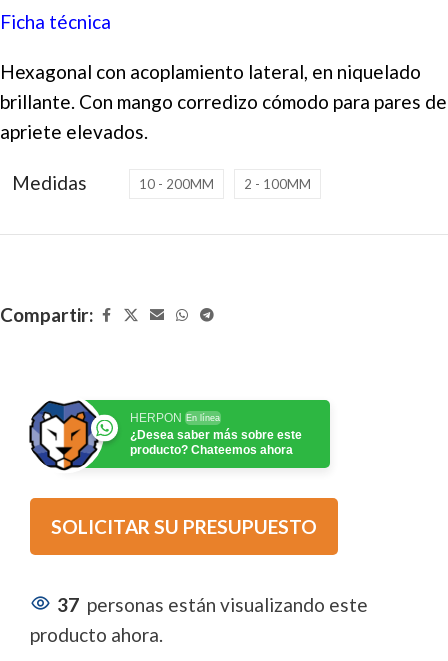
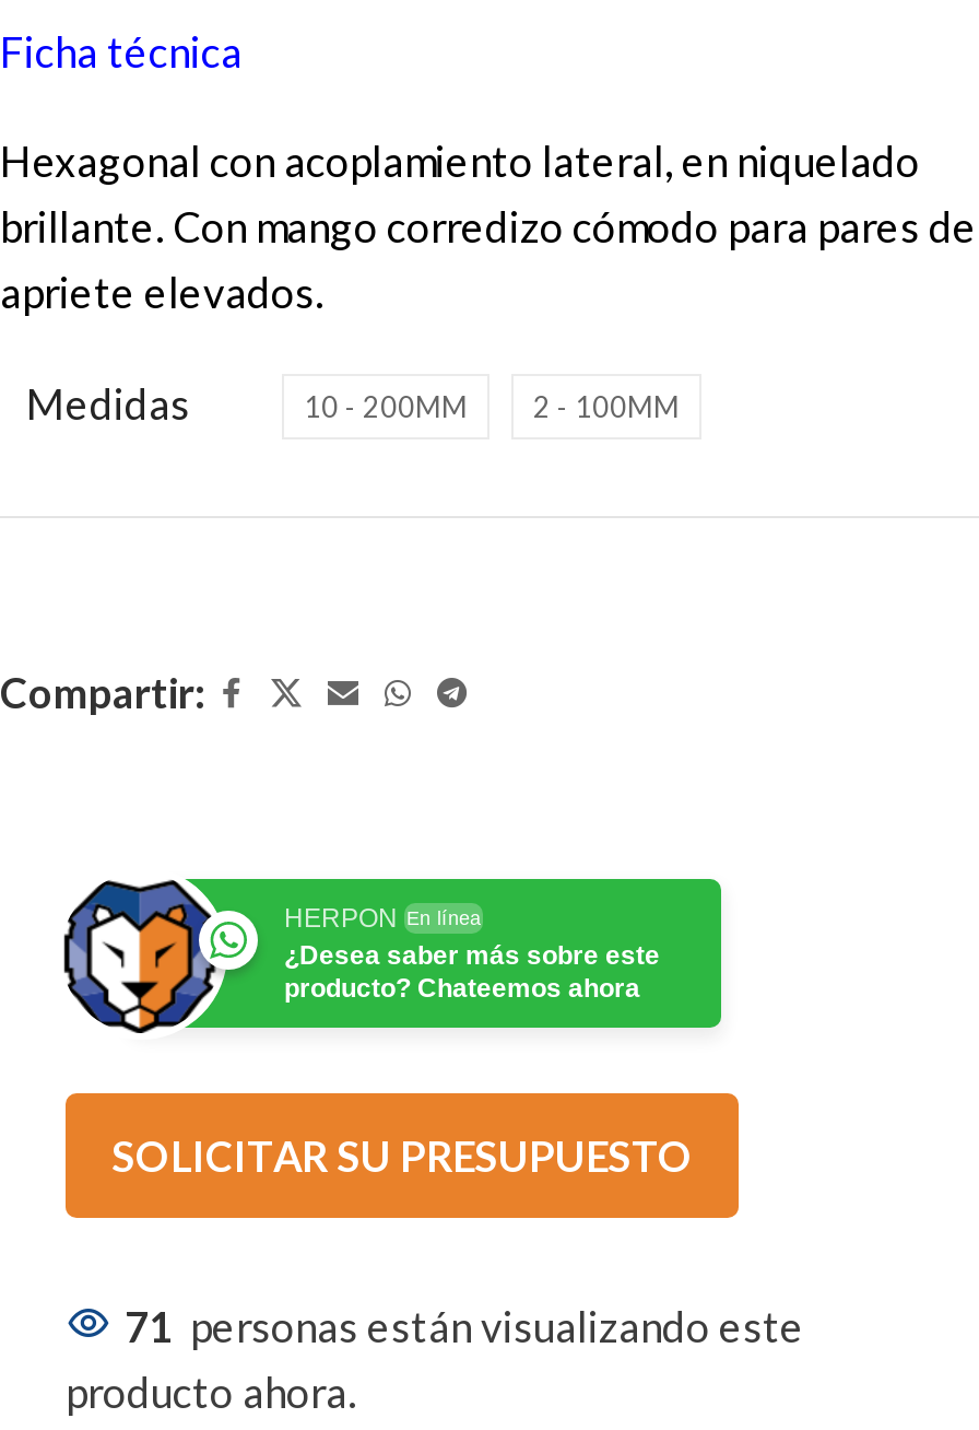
- 37 personas están visualizando este
+ 71 personas están visualizando este
